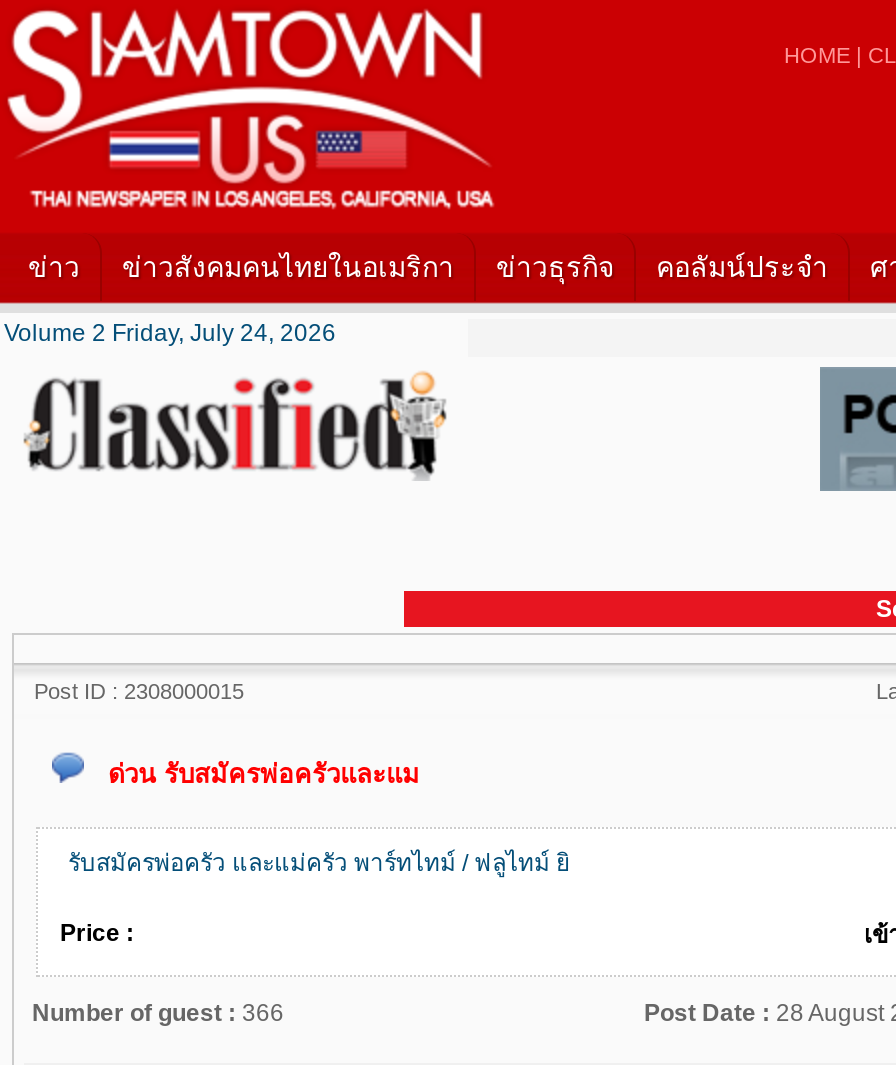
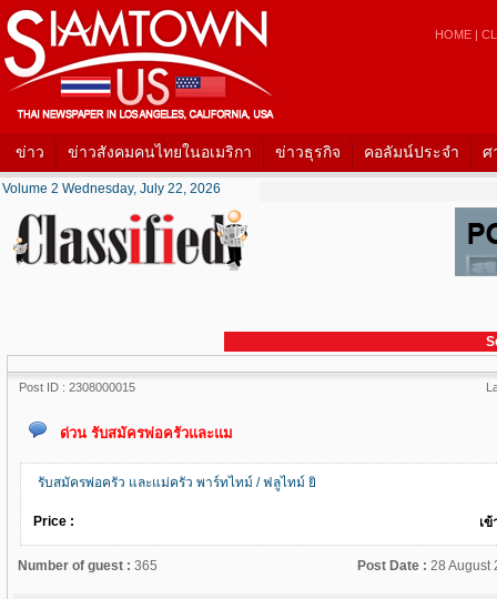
- Volume 2 Friday, July 24, 2026
+ Volume 2 Wednesday, July 22, 2026

- Number of guest : 366
+ Number of guest : 365
